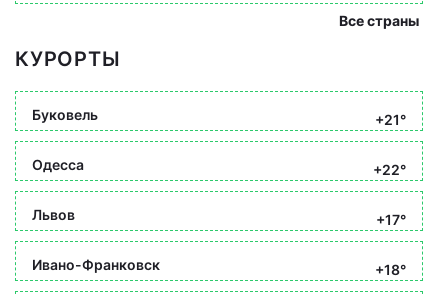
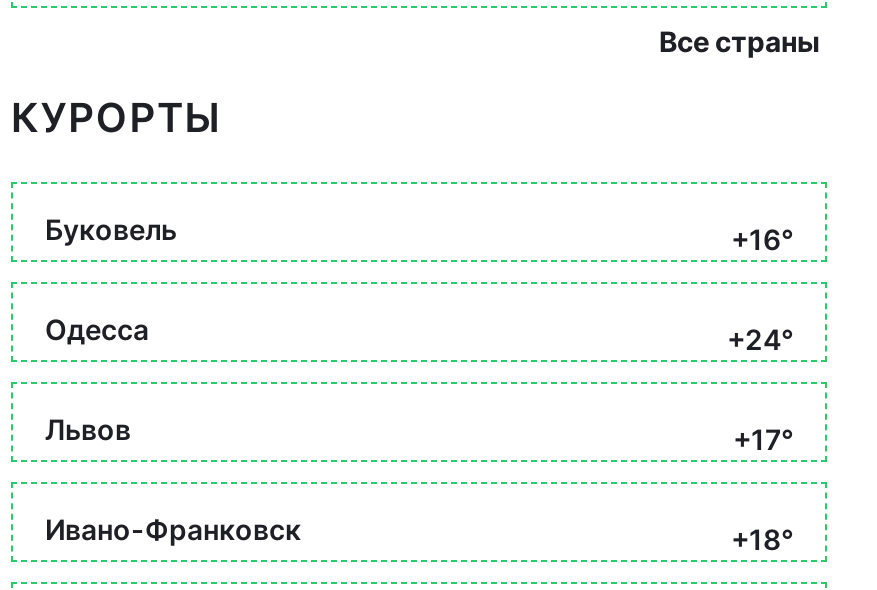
- +21°
+ +16°

- +22°
+ +24°
